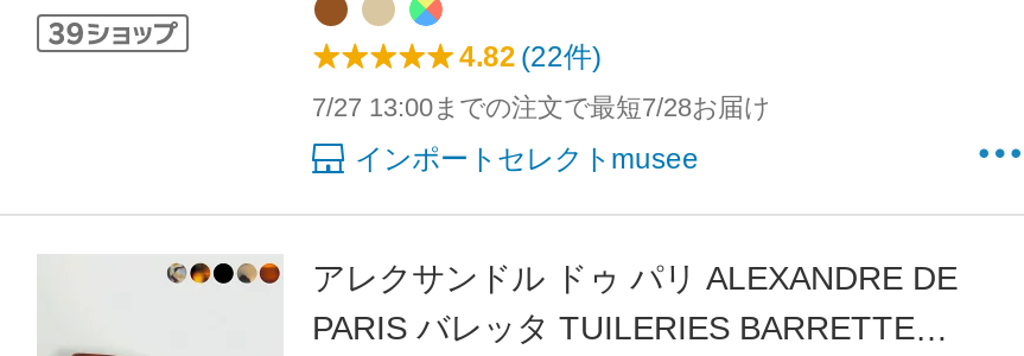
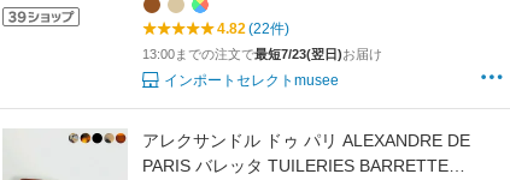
- 7/27 13:00までの注文で最短7/28お届け
+ 13:00までの注文で最短7/23(翌日)お届け
